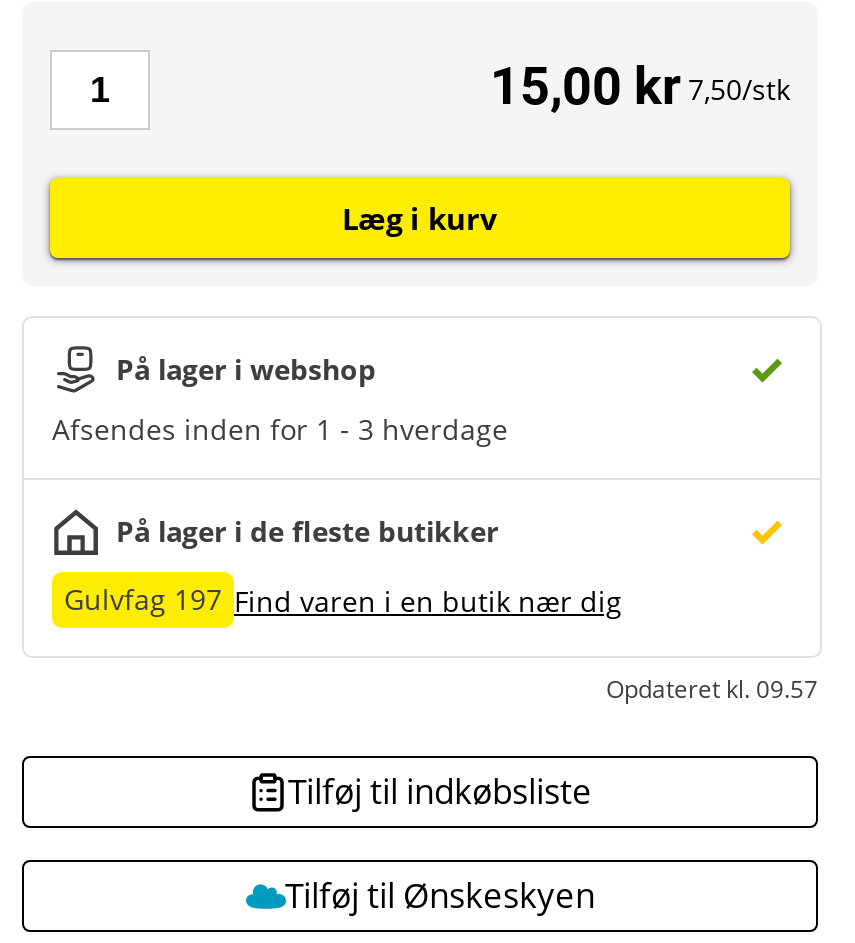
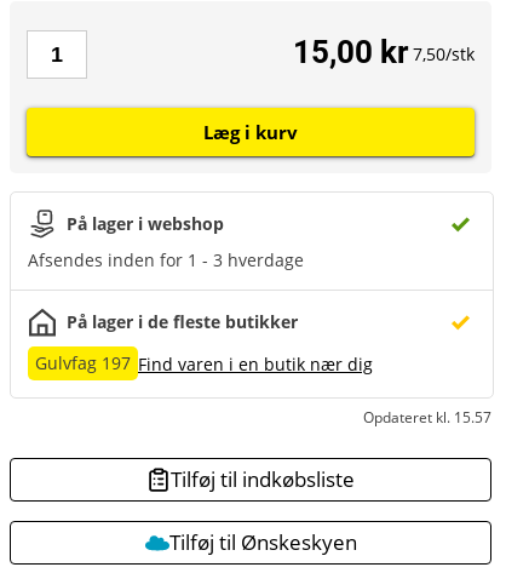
- Opdateret kl. 09.57
+ Opdateret kl. 15.57
